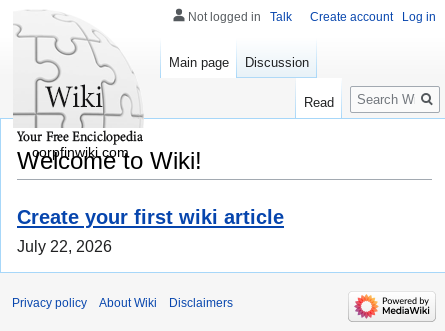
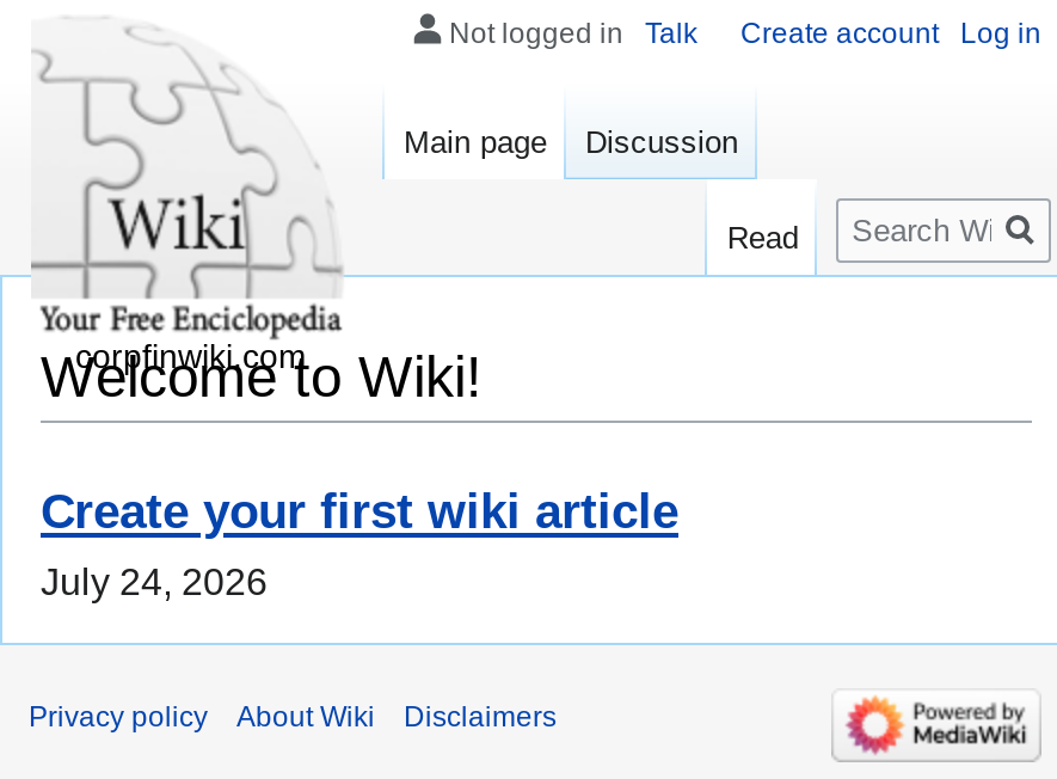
- July 22, 2026
+ July 24, 2026
